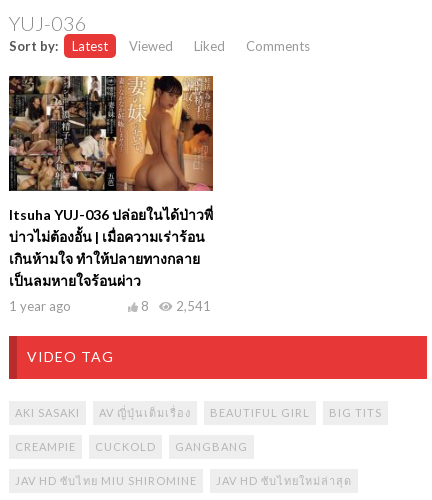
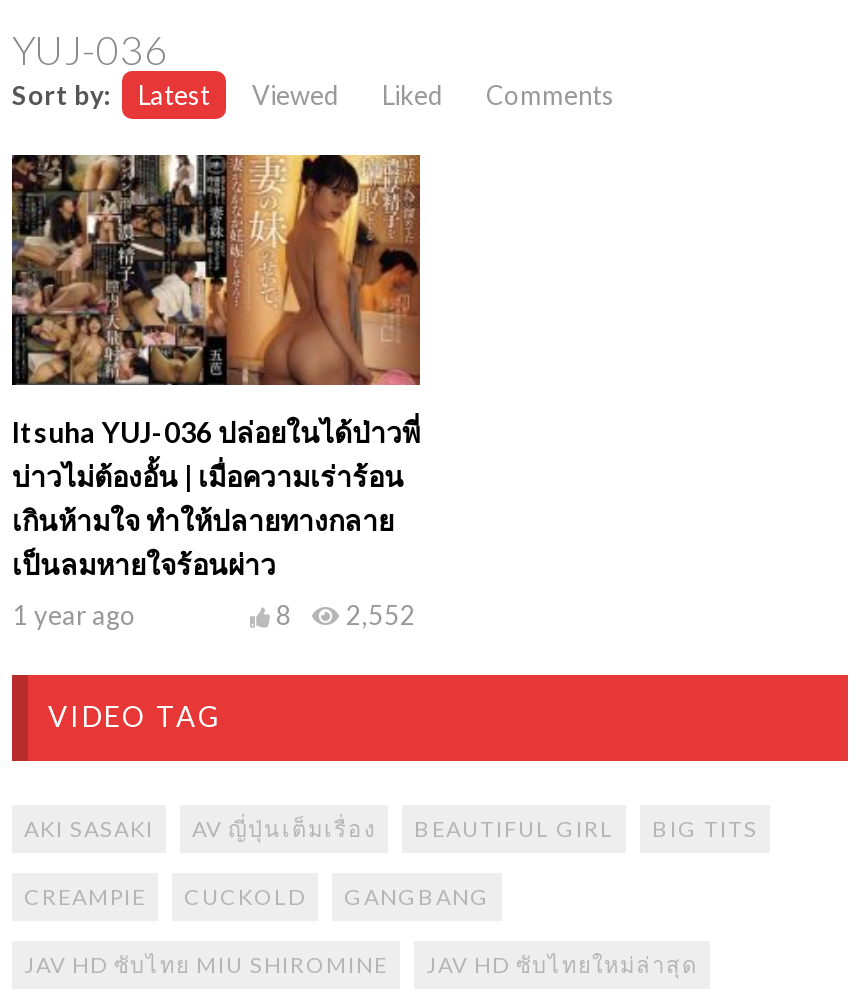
- 8 2,541
+ 8 2,552
